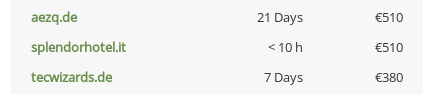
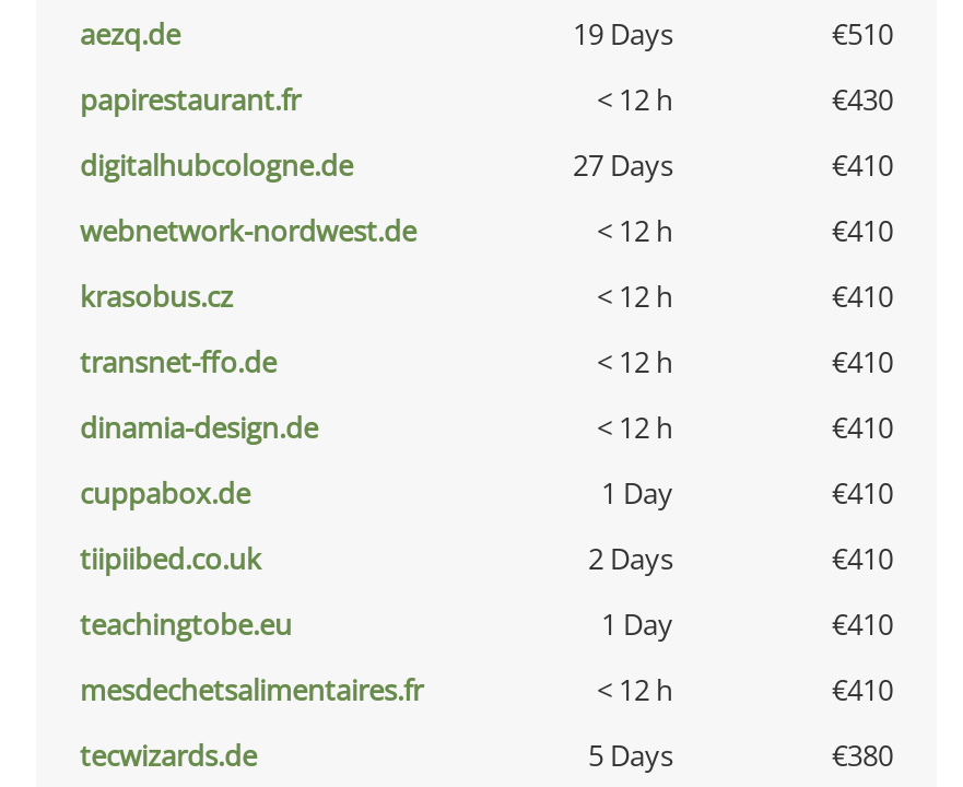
- 21 Days
+ 19 Days

- splendorhotel.it
- < 10 h
- €510
+ papirestaurant.fr
+ < 12 h
+ €430
+ digitalhubcologne.de
+ 27 Days
+ €410
+ webnetwork-nordwest.de
+ < 12 h
+ €410
+ krasobus.cz
+ < 12 h
+ €410
+ transnet-ffo.de
+ < 12 h
+ €410
+ dinamia-design.de
+ < 12 h
+ €410
+ cuppabox.de
+ 1 Day
+ €410
+ tiipiibed.co.uk
+ 2 Days
+ €410
+ teachingtobe.eu
+ 1 Day
+ €410
+ mesdechetsalimentaires.fr
+ < 12 h
+ €410

- 7 Days
+ 5 Days
